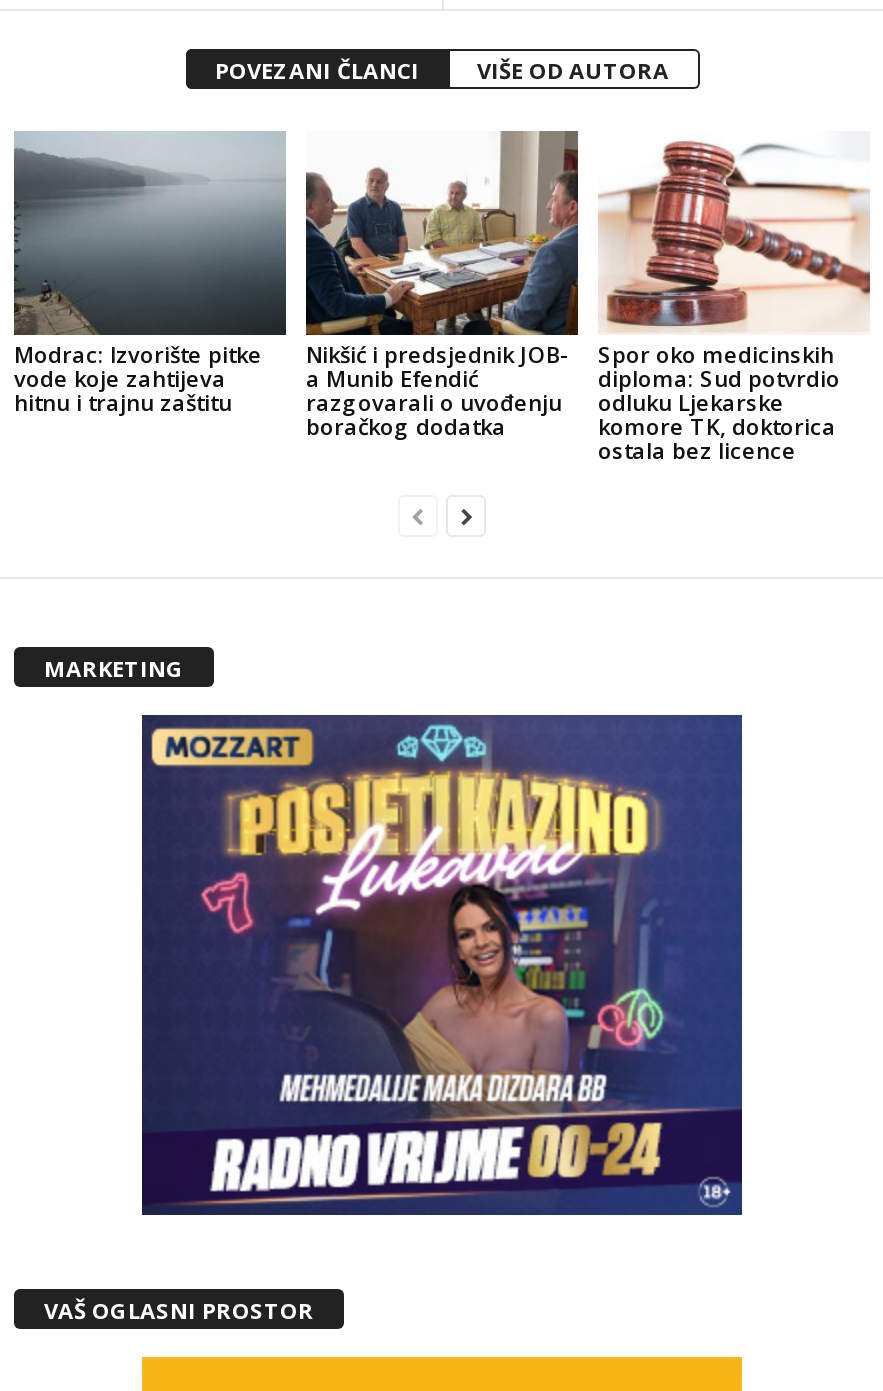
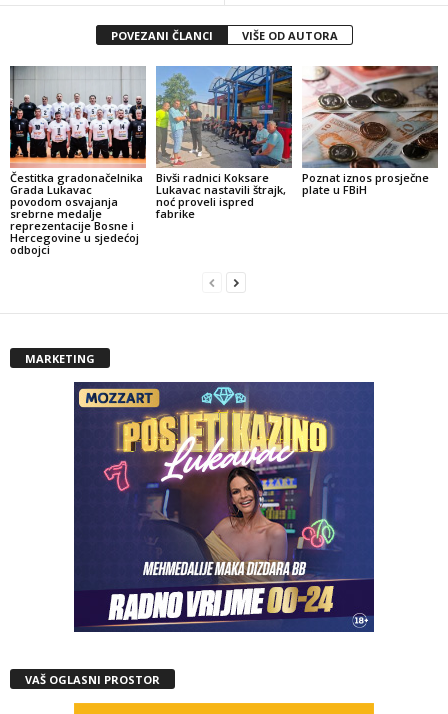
- [image]
- Modrac: Izvorište pitke
- vode koje zahtijeva
- hitnu i trajnu zaštitu
+ [image]
+ Čestitka gradonačelnika
+ Grada Lukavac
+ povodom osvajanja
+ srebrne medalje
+ reprezentacije Bosne i
+ Hercegovine u sjedećoj
+ odbojci

- [image]
- Nikšić i predsjednik JOB-
- a Munib Efendić
- razgovarali o uvođenju
- boračkog dodatka
+ [image]
+ Bivši radnici Koksare
+ Lukavac nastavili štrajk,
+ noć proveli ispred
+ fabrike

- [image]
- Spor oko medicinskih
- diploma: Sud potvrdio
- odluku Ljekarske
- komore TK, doktorica
- ostala bez licence
+ [image]
+ Poznat iznos prosječne
+ plate u FBiH
